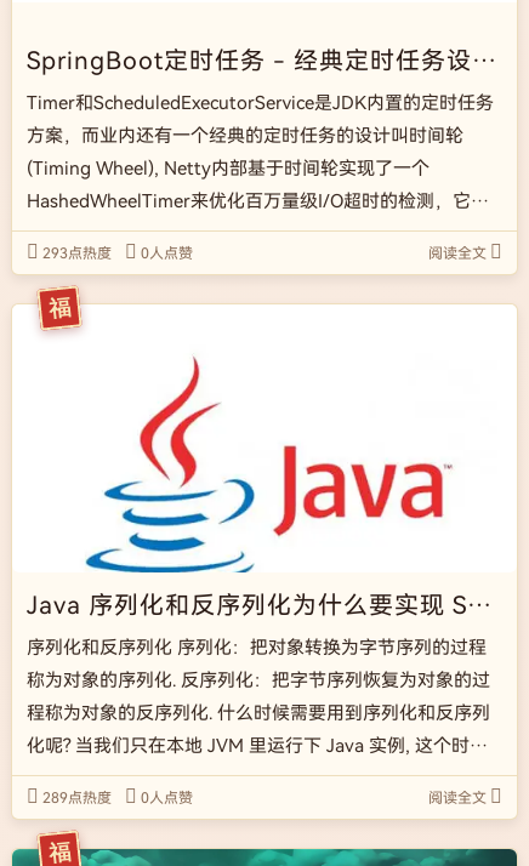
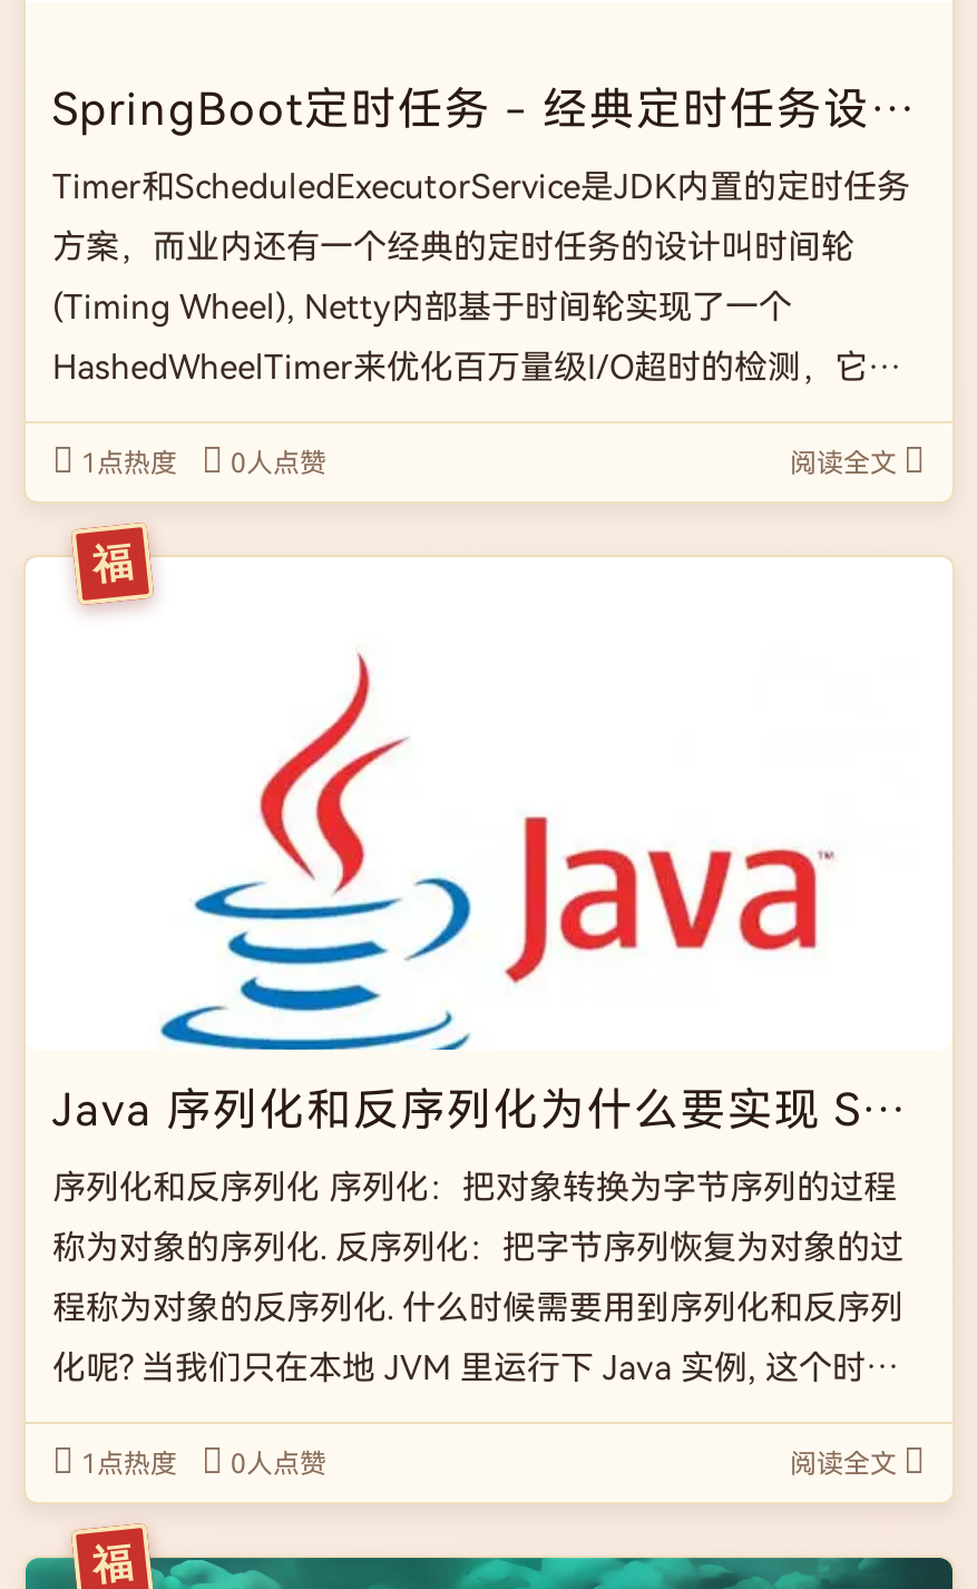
- 293点热度 0人点赞
+ 1点热度 0人点赞

- 289点热度 0人点赞
+ 1点热度 0人点赞
